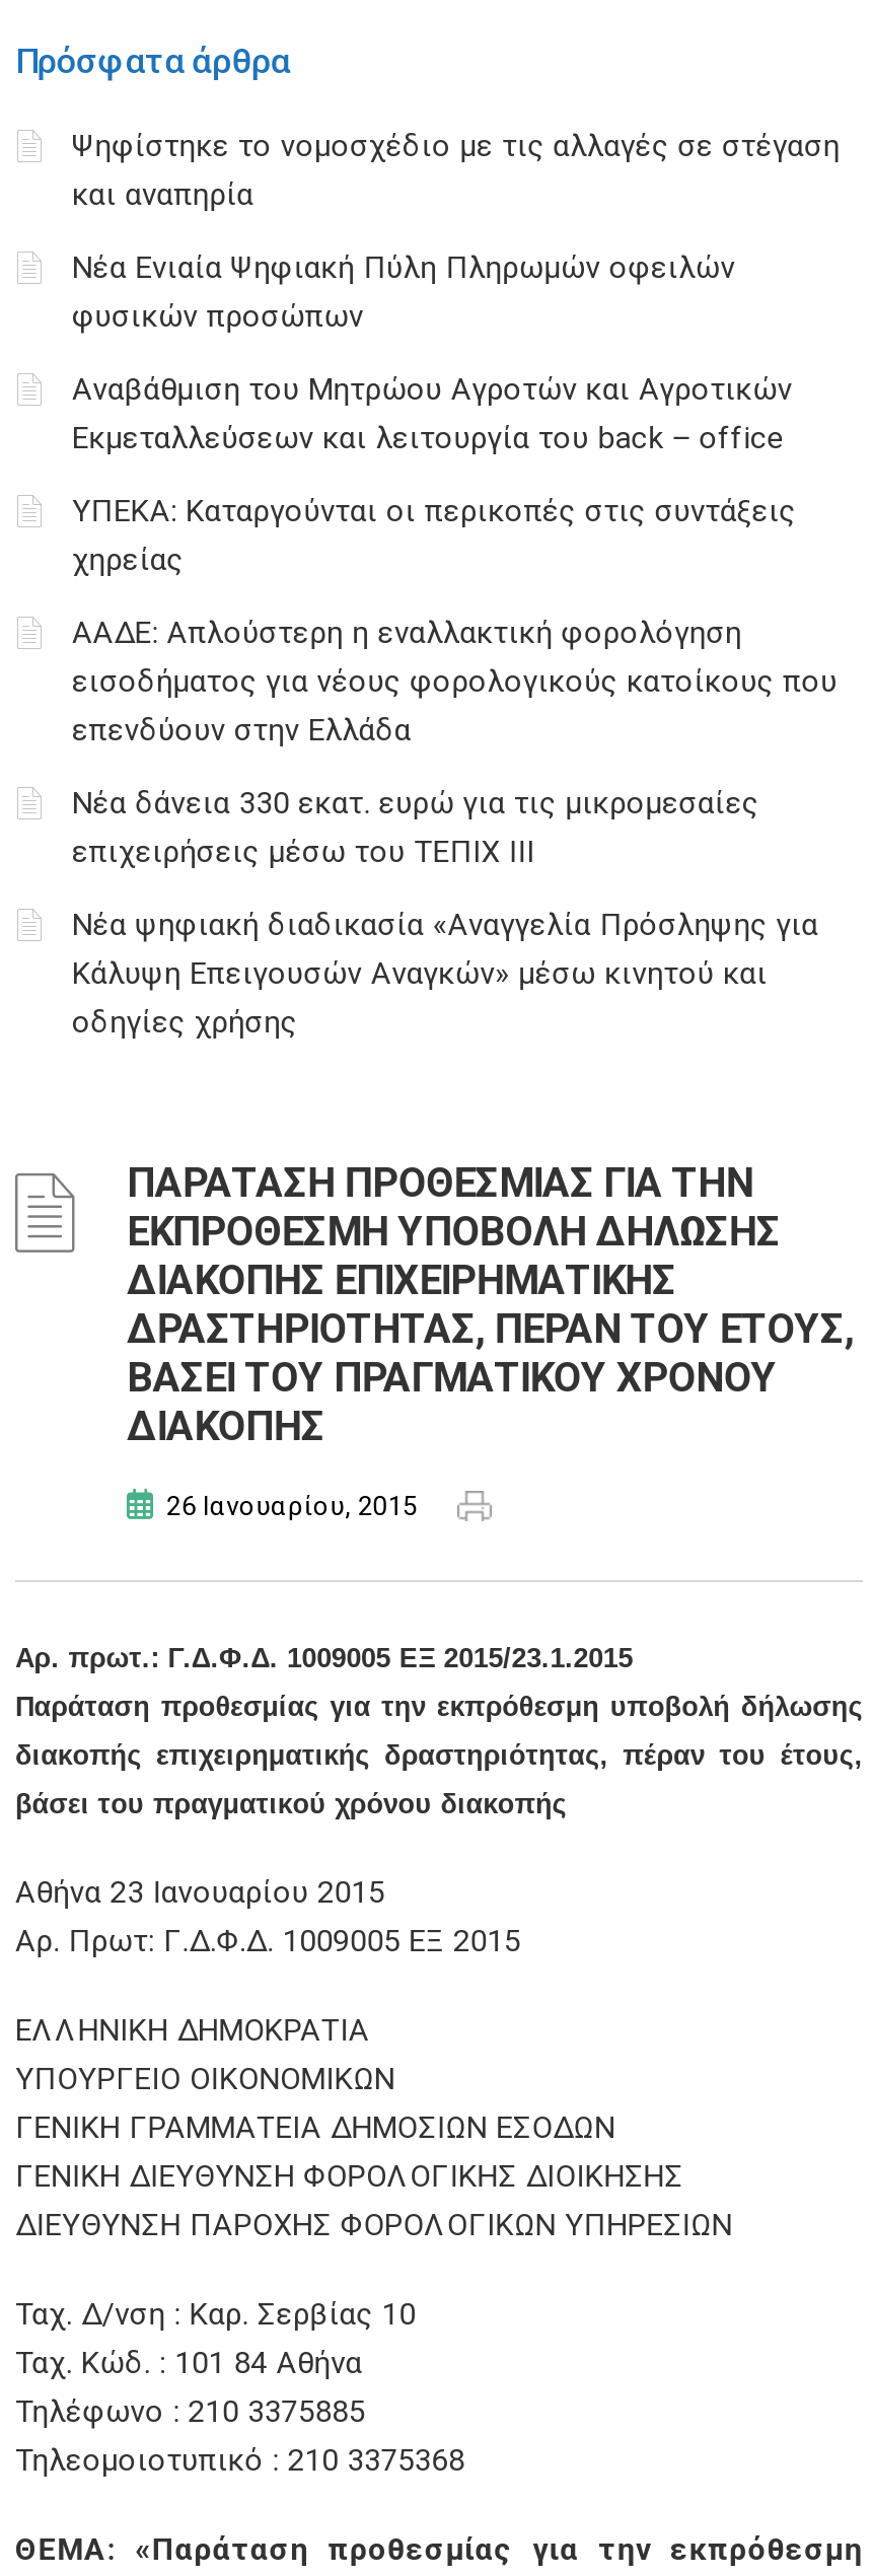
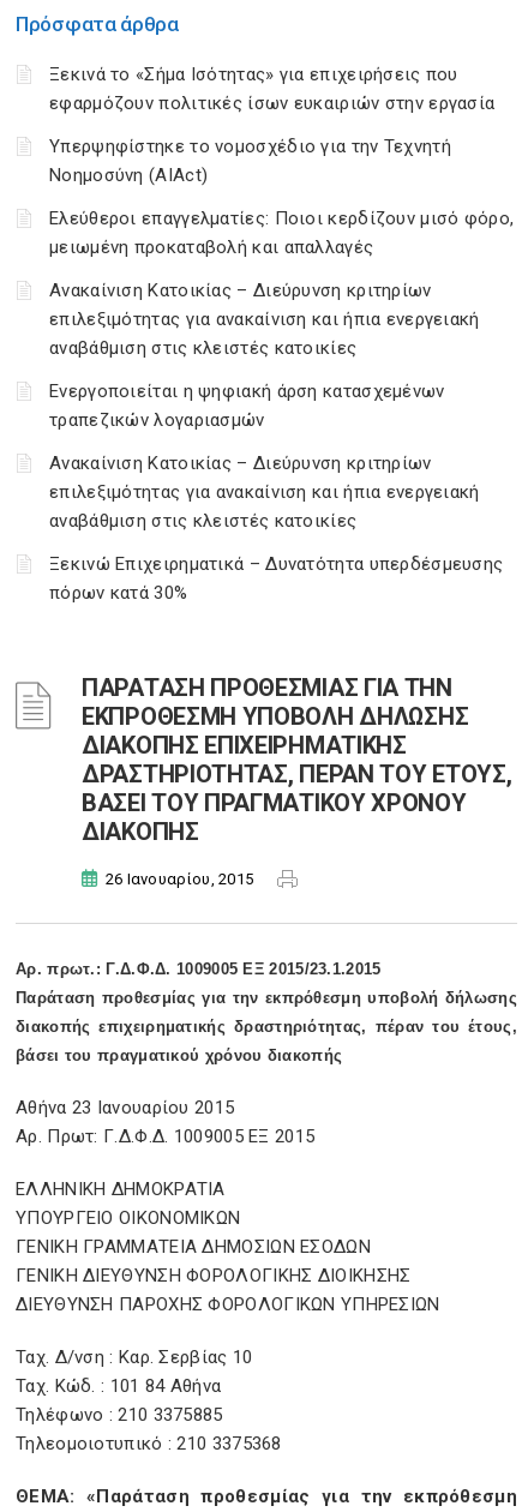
- Ψηφίστηκε το νομοσχέδιο με τις αλλαγές σε στέγαση
- και αναπηρία
+ Ξεκινά το «Σήμα Ισότητας» για επιχειρήσεις που
+ εφαρμόζουν πολιτικές ίσων ευκαιριών στην εργασία

- Νέα Ενιαία Ψηφιακή Πύλη Πληρωμών οφειλών
- φυσικών προσώπων
+ Υπερψηφίστηκε το νομοσχέδιο για την Τεχνητή
+ Νοημοσύνη (AIAct)

- Αναβάθμιση του Μητρώου Αγροτών και Αγροτικών
- Εκμεταλλεύσεων και λειτουργία του back – office
+ Ελεύθεροι επαγγελματίες: Ποιοι κερδίζουν μισό φόρο,
+ μειωμένη προκαταβολή και απαλλαγές

- ΥΠΕΚΑ: Καταργούνται οι περικοπές στις συντάξεις
- χηρείας
+ Ανακαίνιση Κατοικίας – Διεύρυνση κριτηρίων
+ επιλεξιμότητας για ανακαίνιση και ήπια ενεργειακή
+ αναβάθμιση στις κλειστές κατοικίες

- ΑΑΔΕ: Απλούστερη η εναλλακτική φορολόγηση
- εισοδήματος για νέους φορολογικούς κατοίκους που
- επενδύουν στην Ελλάδα
+ Ενεργοποιείται η ψηφιακή άρση κατασχεμένων
+ τραπεζικών λογαριασμών

- Νέα δάνεια 330 εκατ. ευρώ για τις μικρομεσαίες
- επιχειρήσεις μέσω του ΤΕΠΙΧ ΙΙΙ
+ Ανακαίνιση Κατοικίας – Διεύρυνση κριτηρίων
+ επιλεξιμότητας για ανακαίνιση και ήπια ενεργειακή
+ αναβάθμιση στις κλειστές κατοικίες

- Νέα ψηφιακή διαδικασία «Αναγγελία Πρόσληψης για
- Κάλυψη Επειγουσών Αναγκών» μέσω κινητού και
- οδηγίες χρήσης
+ Ξεκινώ Επιχειρηματικά – Δυνατότητα υπερδέσμευσης
+ πόρων κατά 30%
